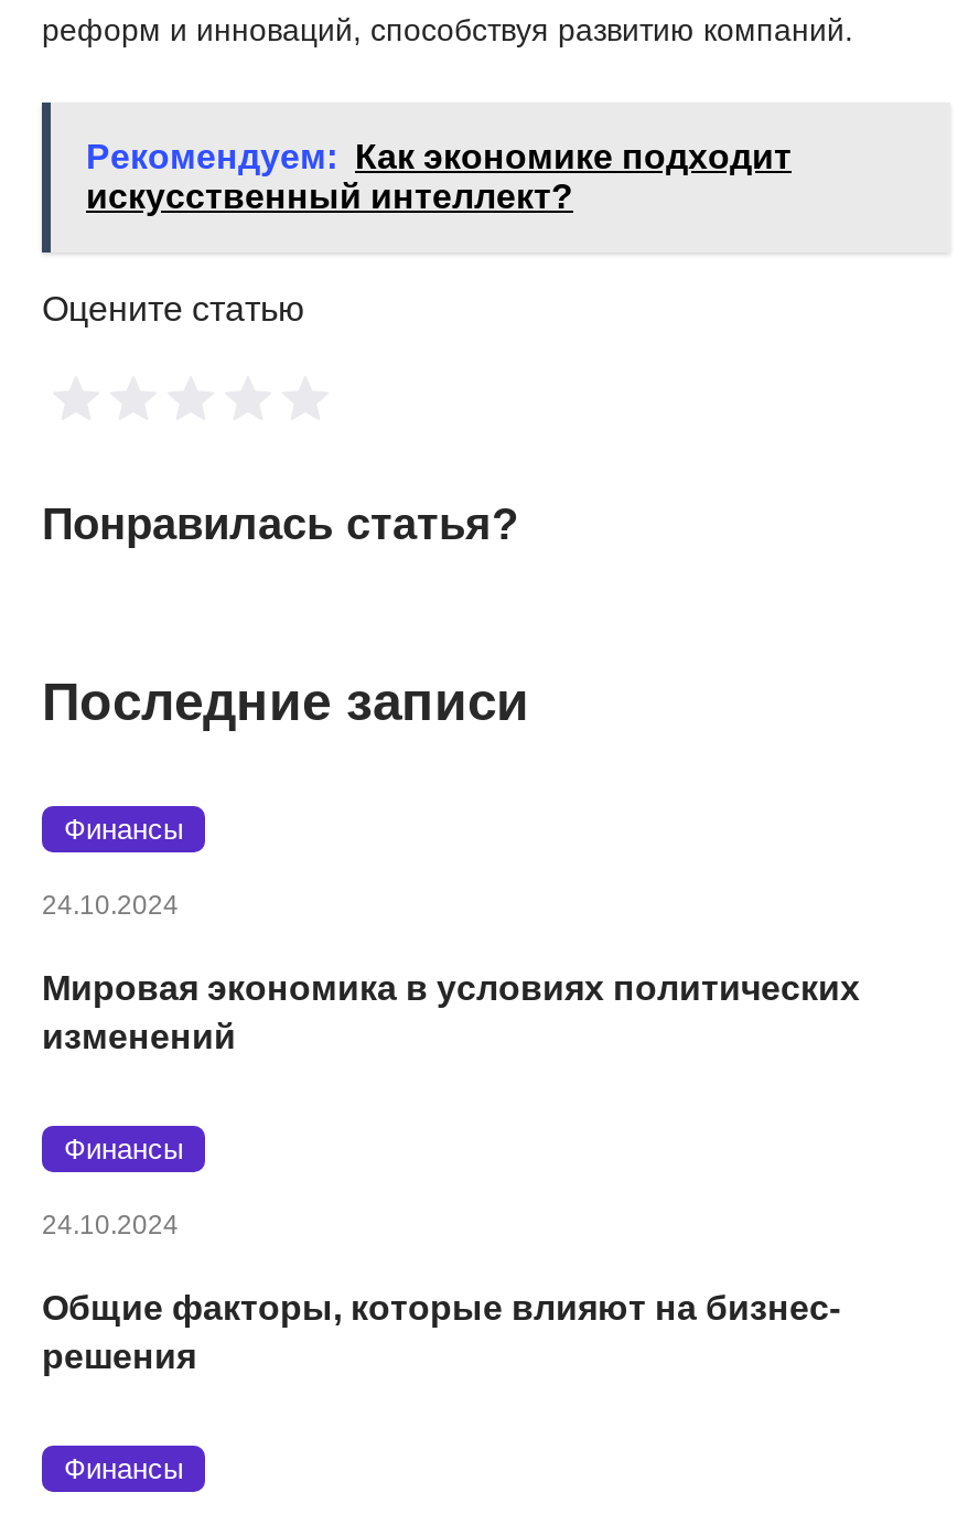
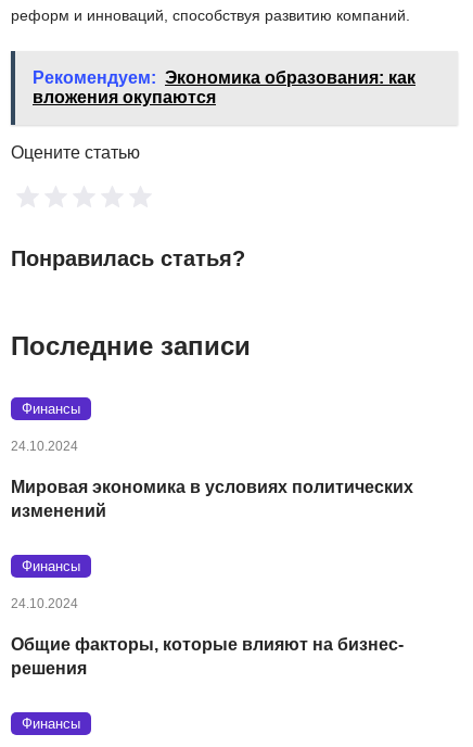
- Рекомендуем: Как экономике подходит
- искусственный интеллект?
+ Рекомендуем: Экономика образования: как
+ вложения окупаются
